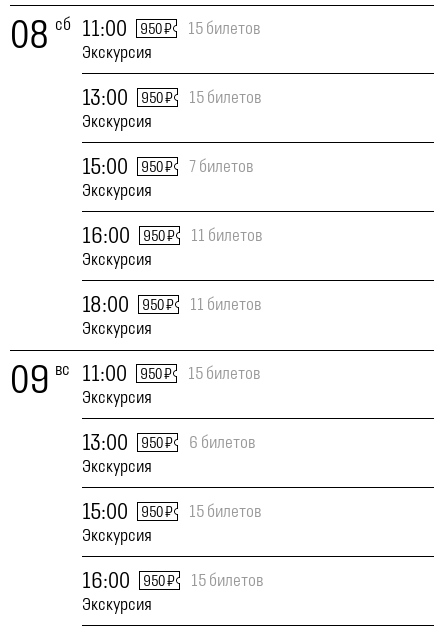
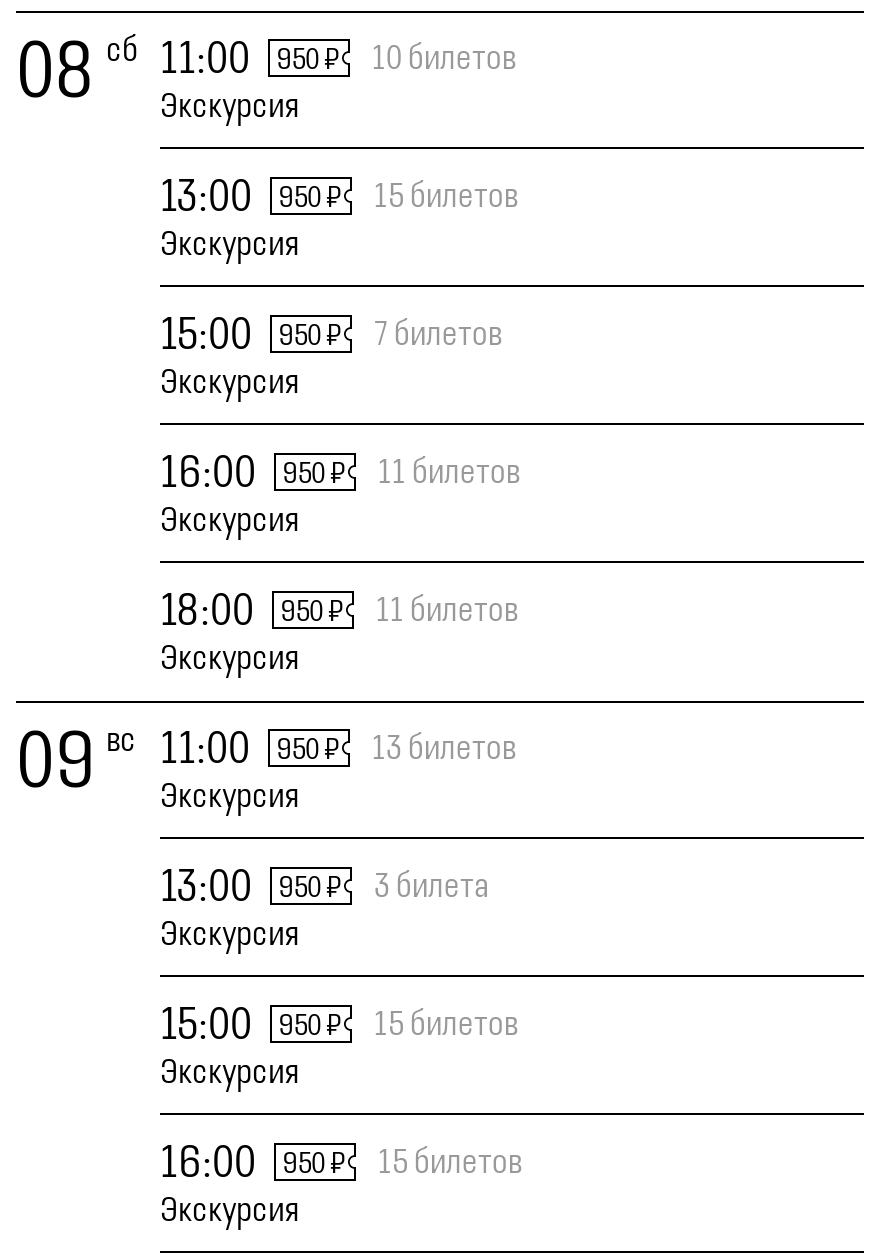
- 15 билетов
+ 10 билетов

- 15 билетов
+ 13 билетов

- 13:00 950 ₽ 6 билетов
+ 13:00 950 ₽ 3 билета
